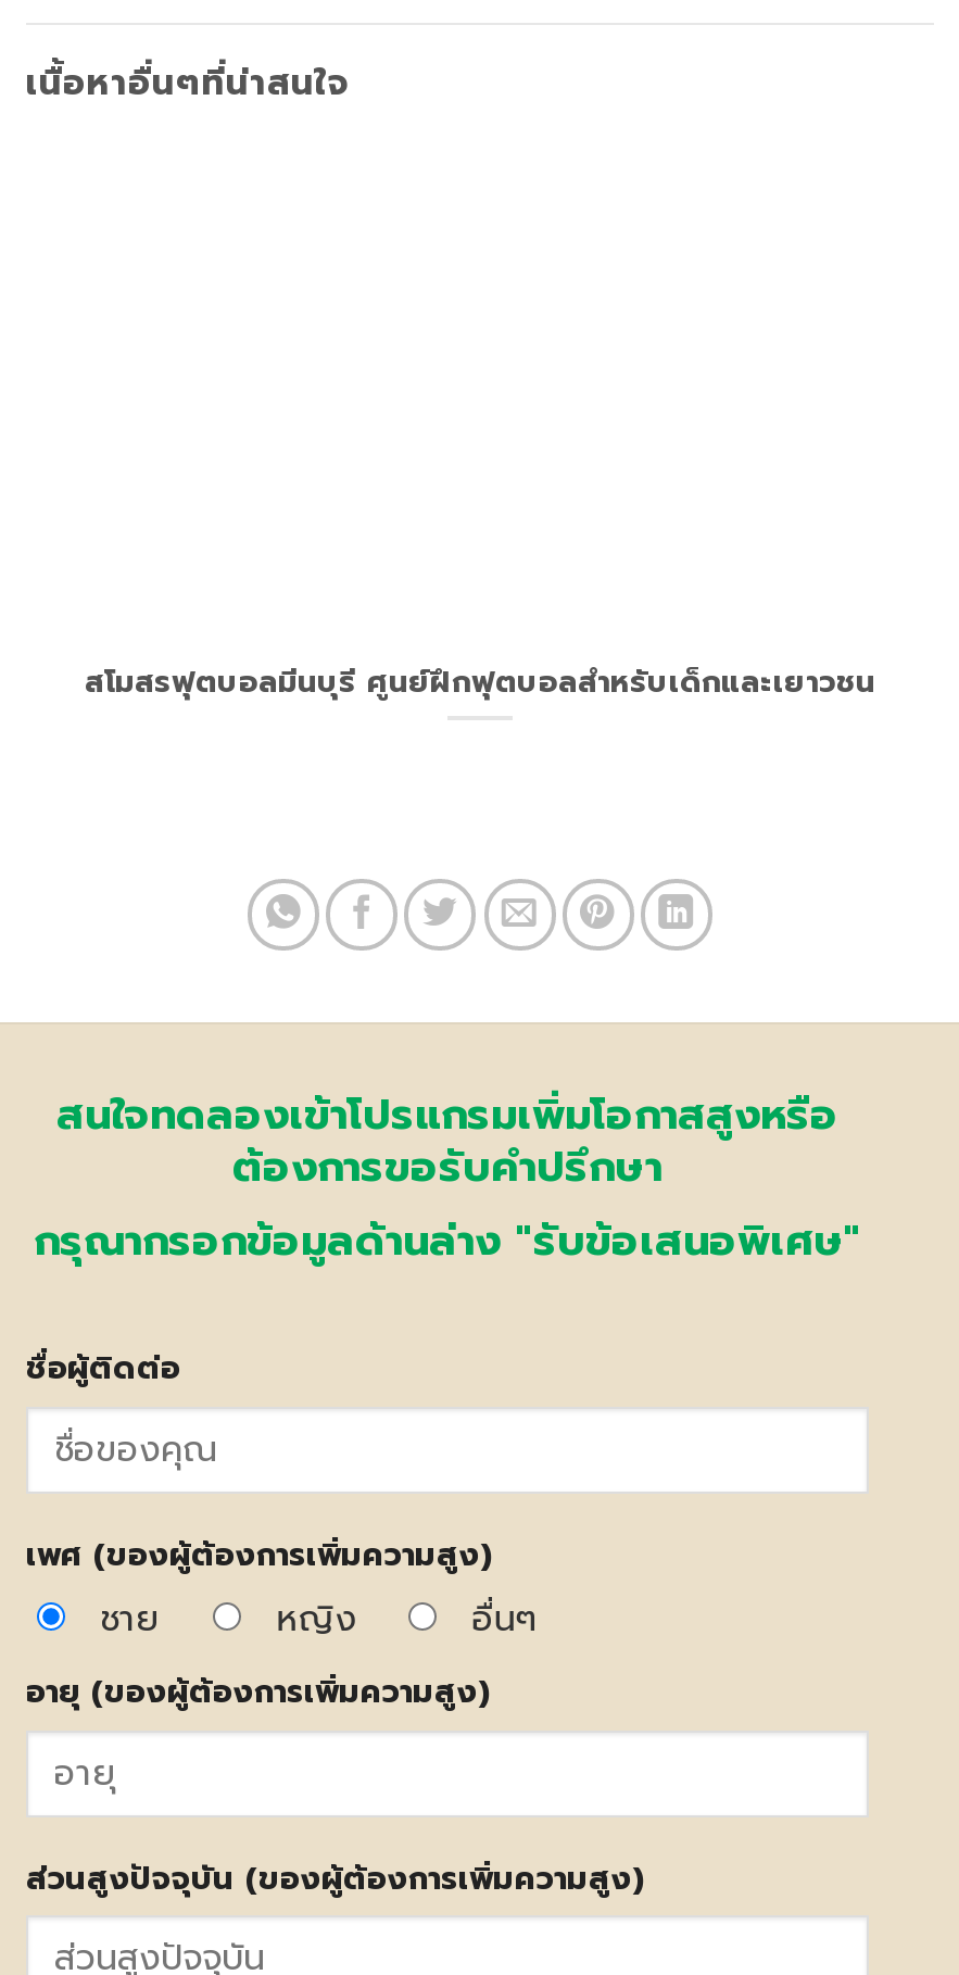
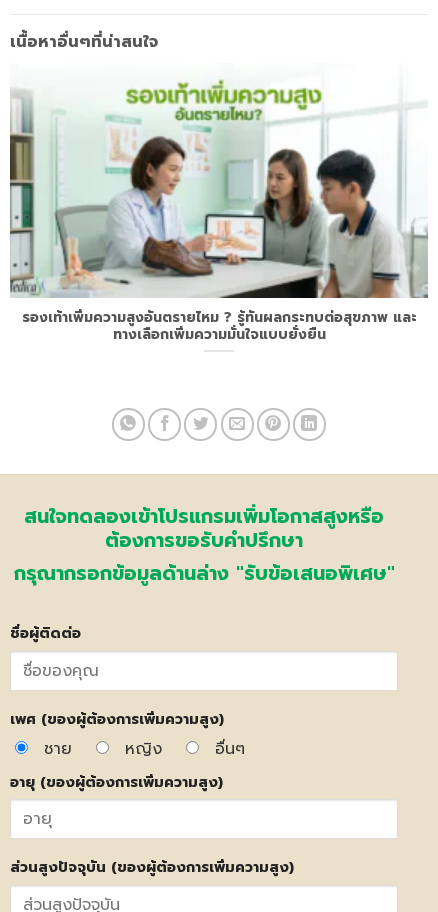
+ [image]

- สโมสรฟุตบอลมีนบุรี ศูนย์ฝึกฟุตบอลสำหรับเด็กและเยาวชน
+ รองเท้าเพิ่มความสูงอันตรายไหม ? รู้ทันผลกระทบต่อสุขภาพ และ
+ ทางเลือกเพิ่มความมั่นใจแบบยั่งยืน
